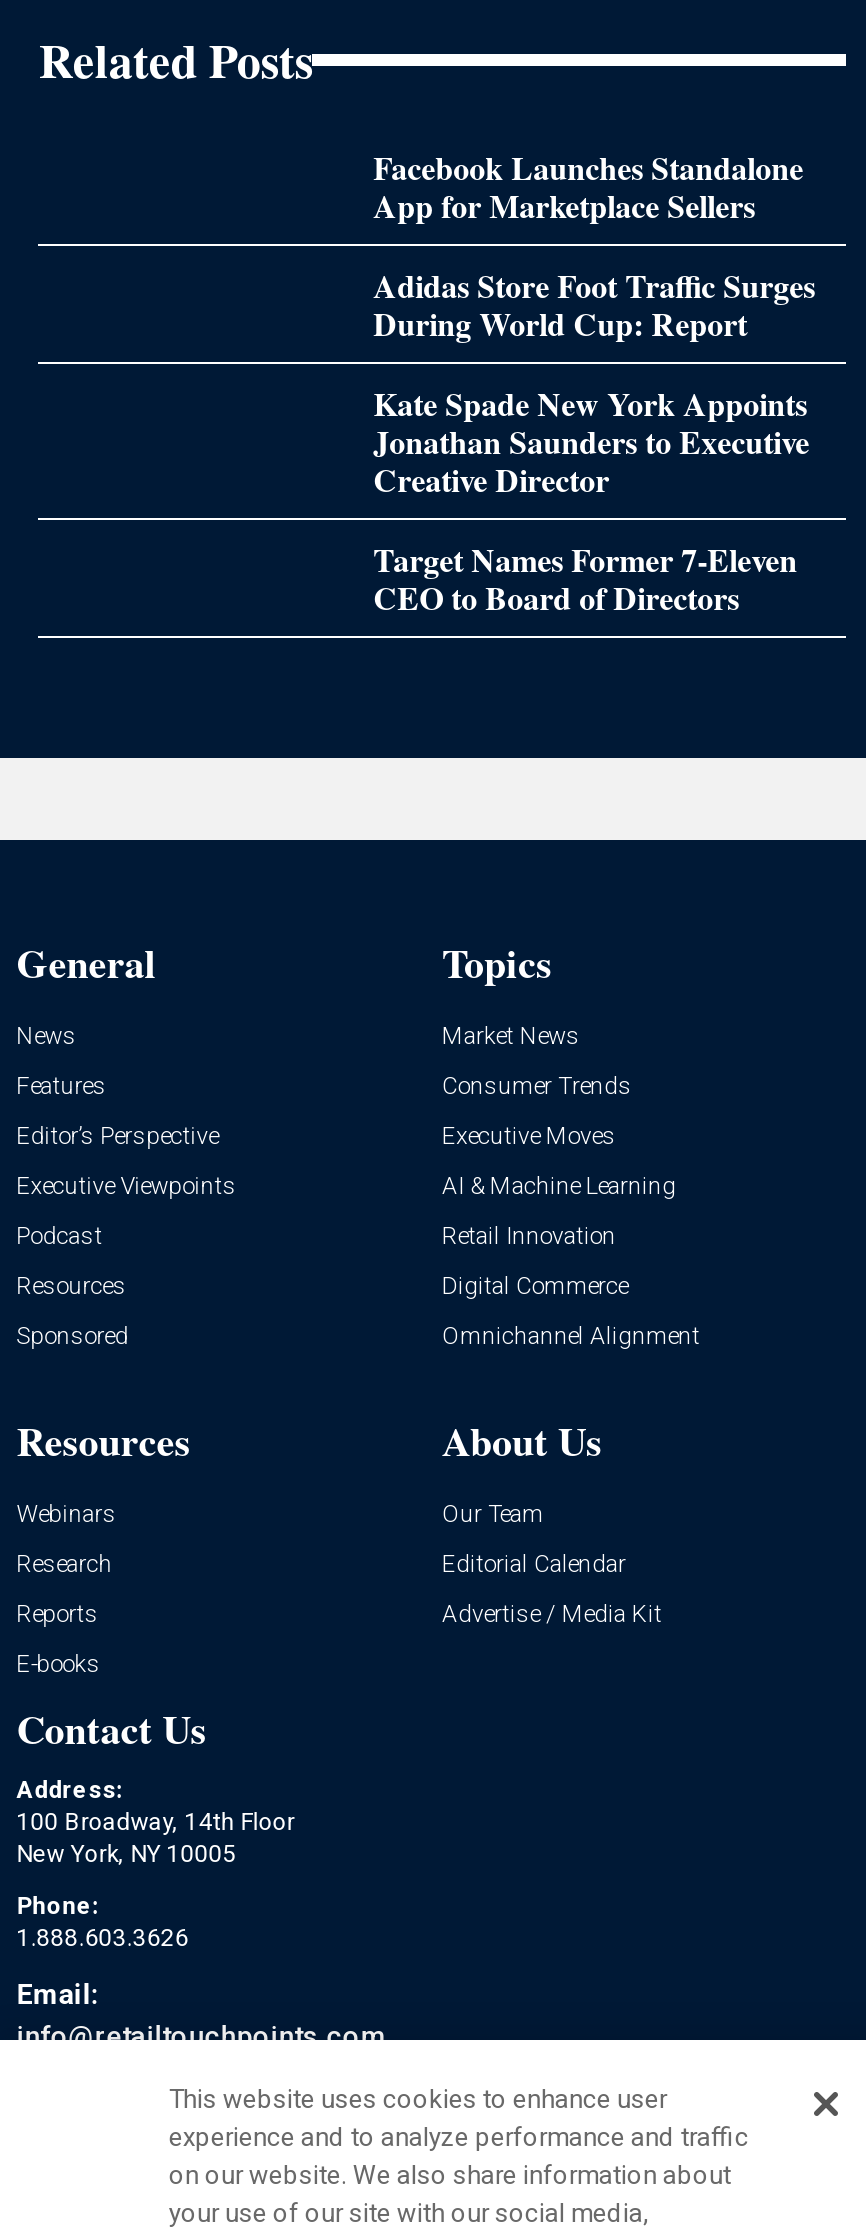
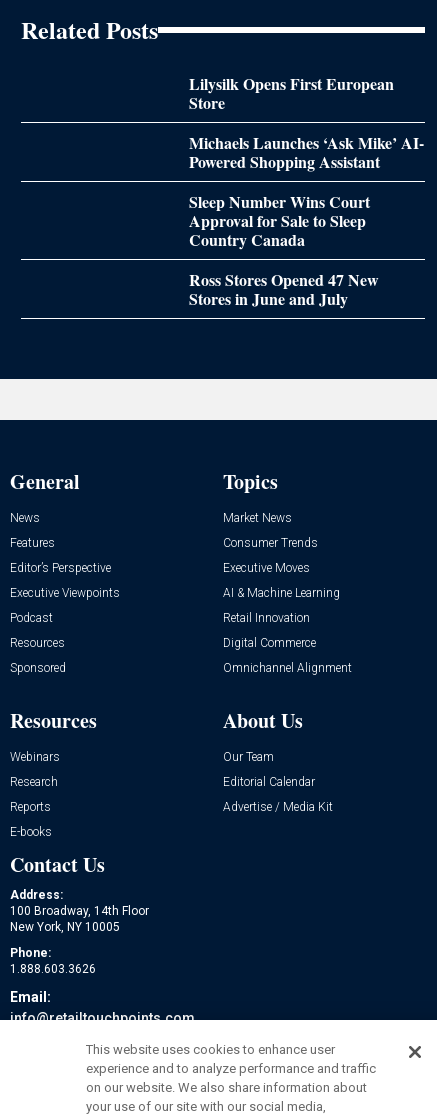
- Facebook Launches Standalone
- App for Marketplace Sellers
+ Lilysilk Opens First European
+ Store

- Adidas Store Foot Traffic Surges
- During World Cup: Report
+ Michaels Launches ‘Ask Mike’ AI-
+ Powered Shopping Assistant

- Kate Spade New York Appoints
- Jonathan Saunders to Executive
- Creative Director
+ Sleep Number Wins Court
+ Approval for Sale to Sleep
+ Country Canada

- Target Names Former 7-Eleven
- CEO to Board of Directors
+ Ross Stores Opened 47 New
+ Stores in June and July
